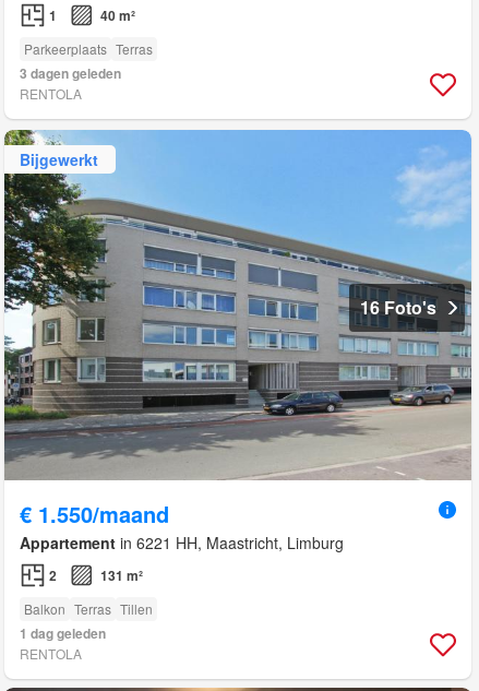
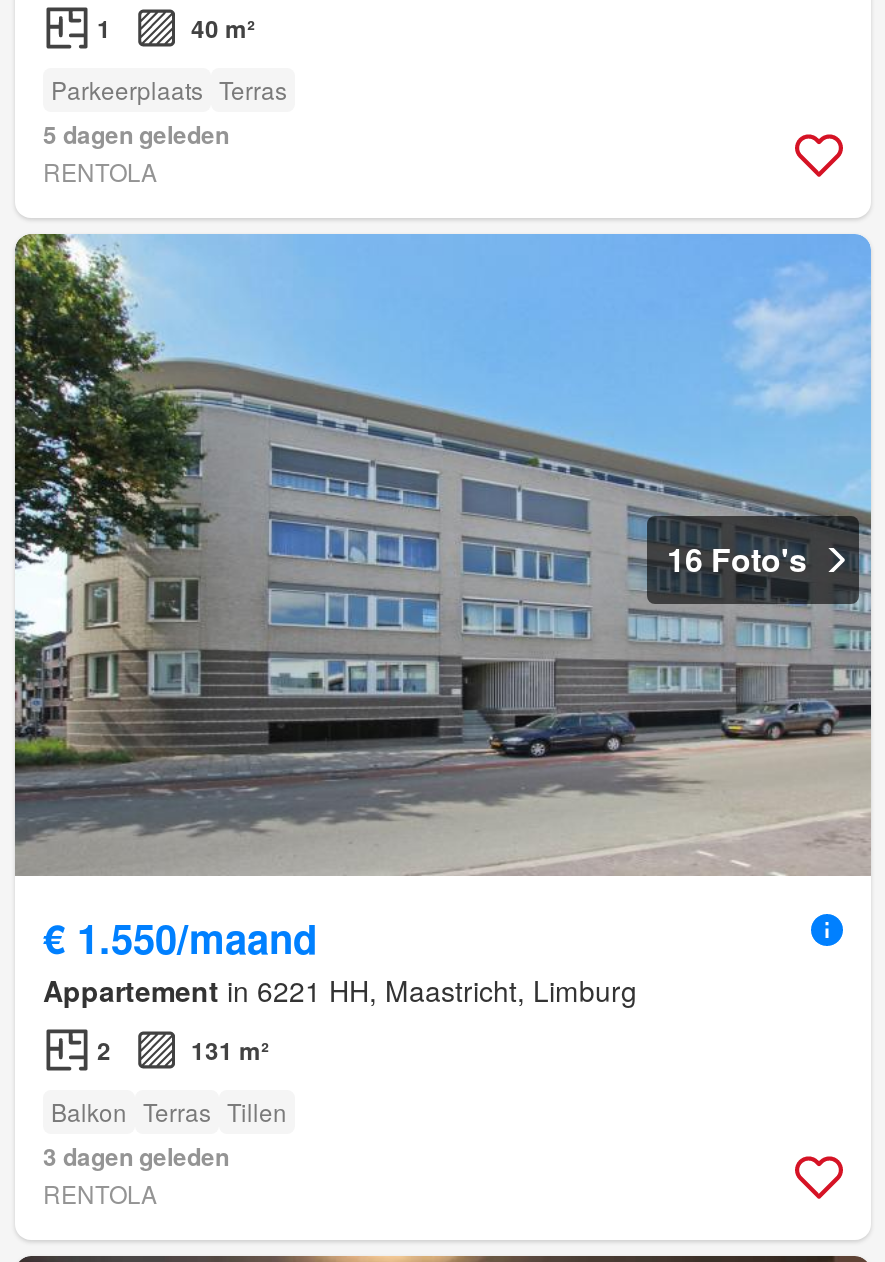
moved down: 3 dagen geleden

+ 5 dagen geleden

- Bijgewerkt

- 1 dag geleden
